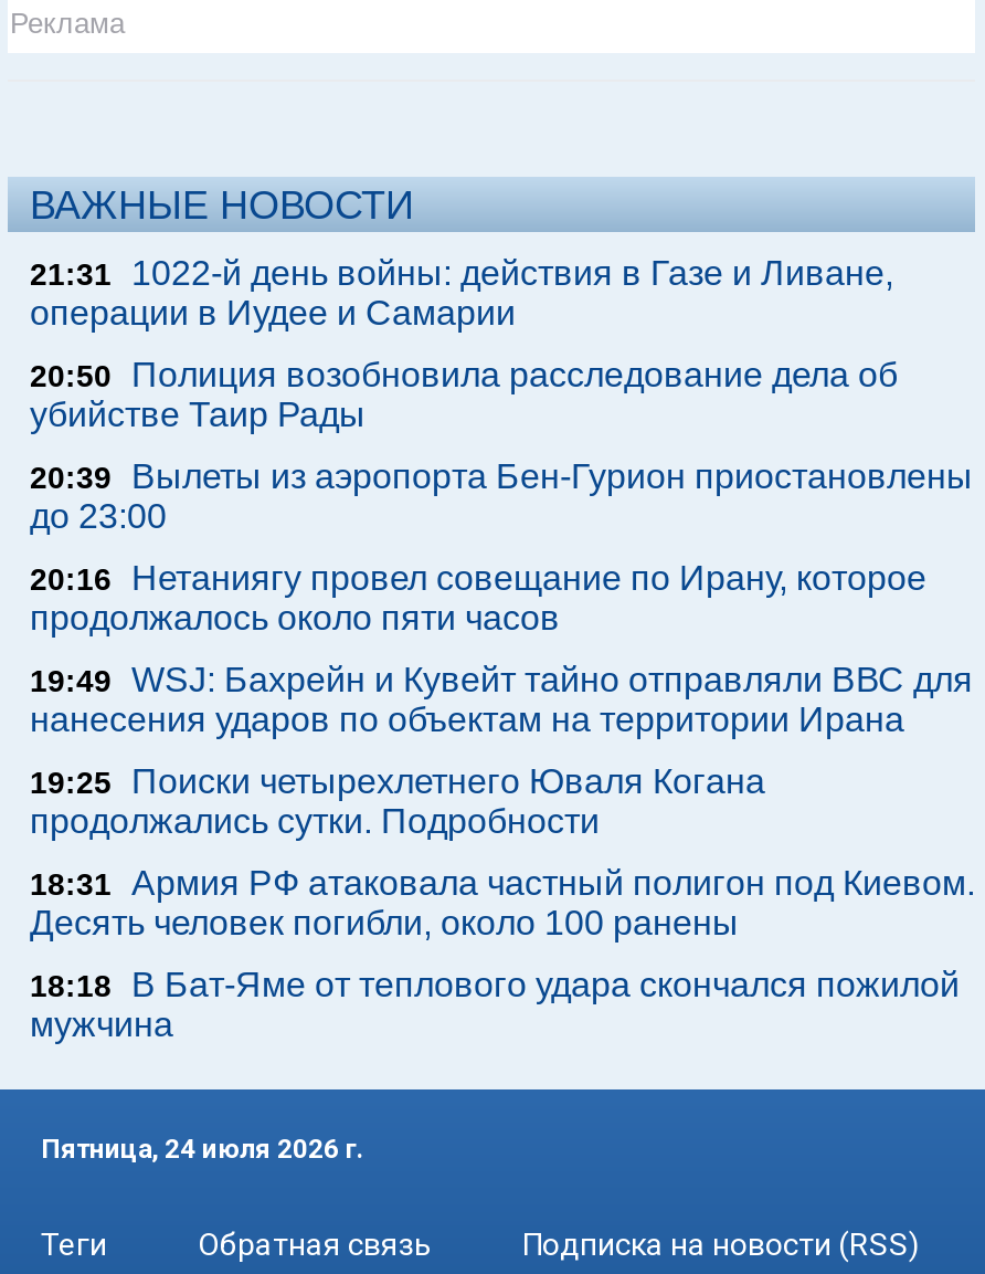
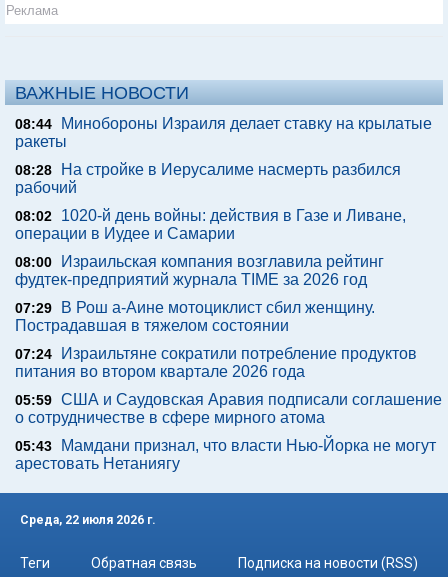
- 21:31 1022-й день войны: действия в Газе и Ливане,
+ 08:44 Минобороны Израиля делает ставку на крылатые
+ ракеты
+ 08:28 На стройке в Иерусалиме насмерть разбился
+ рабочий
+ 08:02 1020-й день войны: действия в Газе и Ливане,

moved down: операции в Иудее и Самарии

- 20:50 Полиция возобновила расследование дела об
- убийстве Таир Рады
- 20:39 Вылеты из аэропорта Бен-Гурион приостановлены
- до 23:00
- 20:16 Нетаниягу провел совещание по Ирану, которое
- продолжалось около пяти часов
- 19:49 WSJ: Бахрейн и Кувейт тайно отправляли ВВС для
- нанесения ударов по объектам на территории Ирана
- 19:25 Поиски четырехлетнего Юваля Когана
- продолжались сутки. Подробности
- 18:31 Армия РФ атаковала частный полигон под Киевом.
- Десять человек погибли, около 100 ранены
- 18:18 В Бат-Яме от теплового удара скончался пожилой
- мужчина
- Пятница, 24 июля 2026 г.
+ 08:00 Израильская компания возглавила рейтинг
+ фудтек-предприятий журнала TIME за 2026 год
+ 07:29 В Рош а-Аине мотоциклист сбил женщину.
+ Пострадавшая в тяжелом состоянии
+ 07:24 Израильтяне сократили потребление продуктов
+ питания во втором квартале 2026 года
+ 05:59 США и Саудовская Аравия подписали соглашение
+ о сотрудничестве в сфере мирного атома
+ 05:43 Мамдани признал, что власти Нью-Йорка не могут
+ арестовать Нетаниягу
+ Среда, 22 июля 2026 г.
